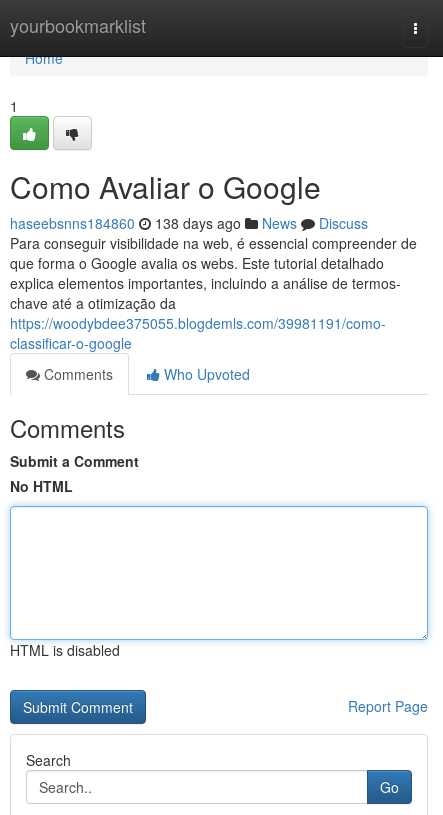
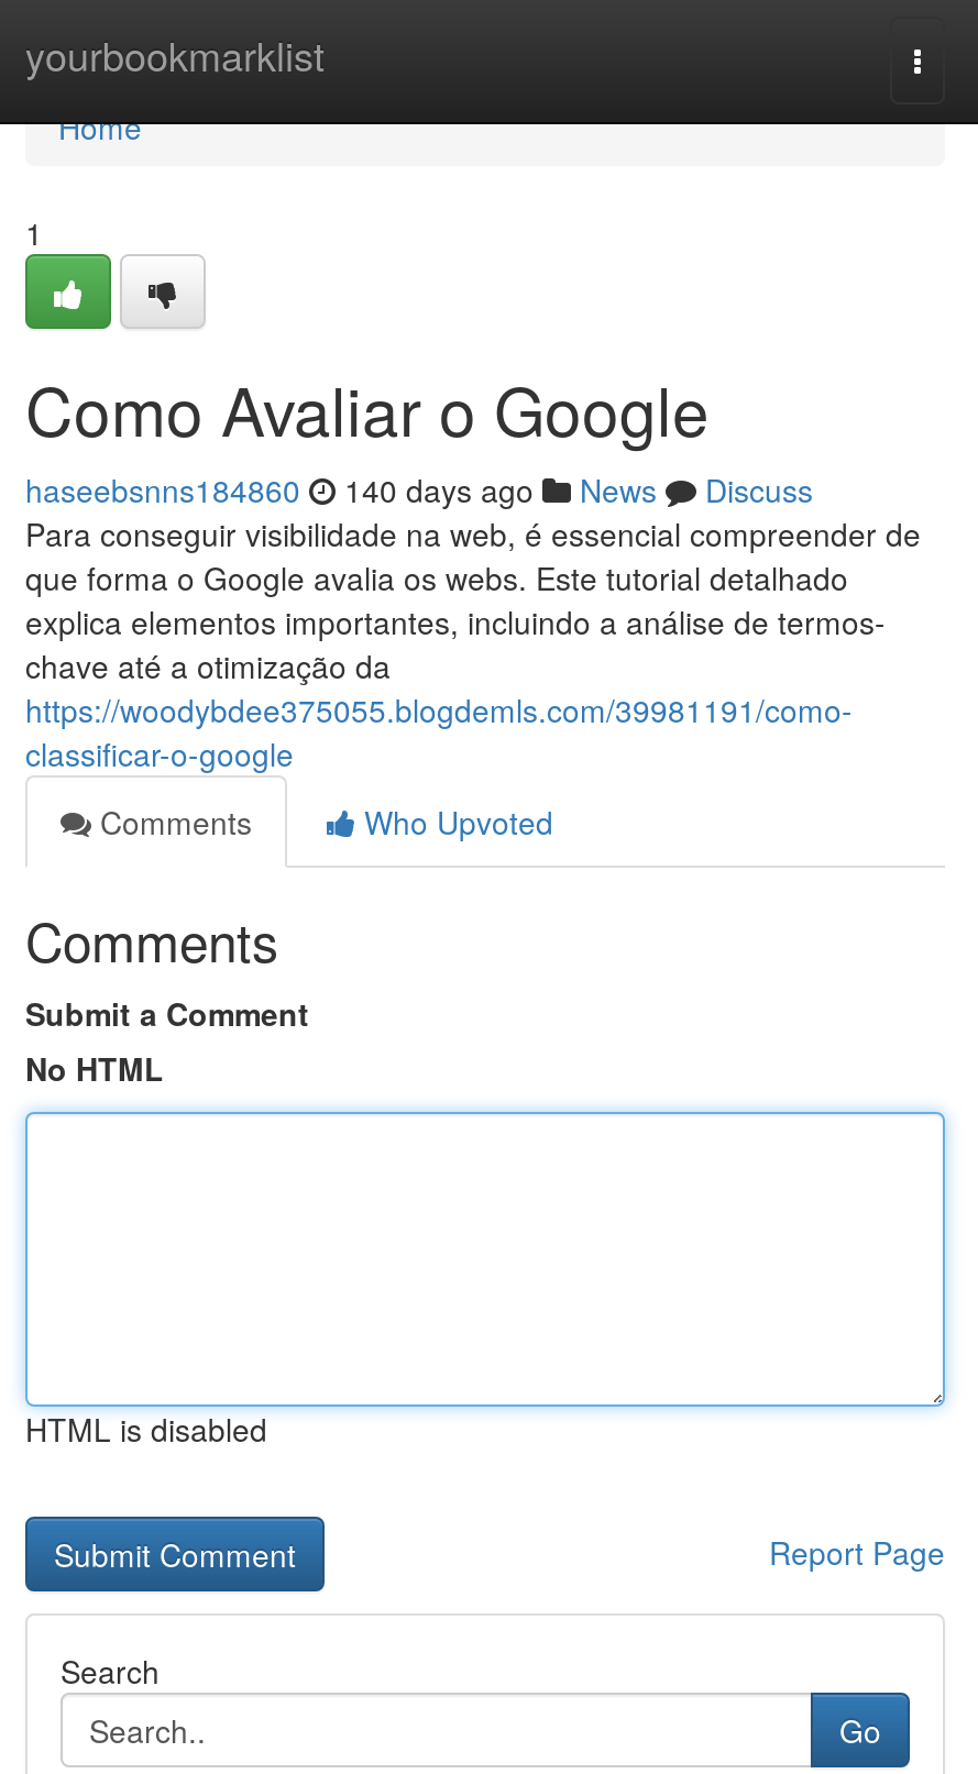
- haseebsnns184860 138 days ago News Discuss
+ haseebsnns184860 140 days ago News Discuss
